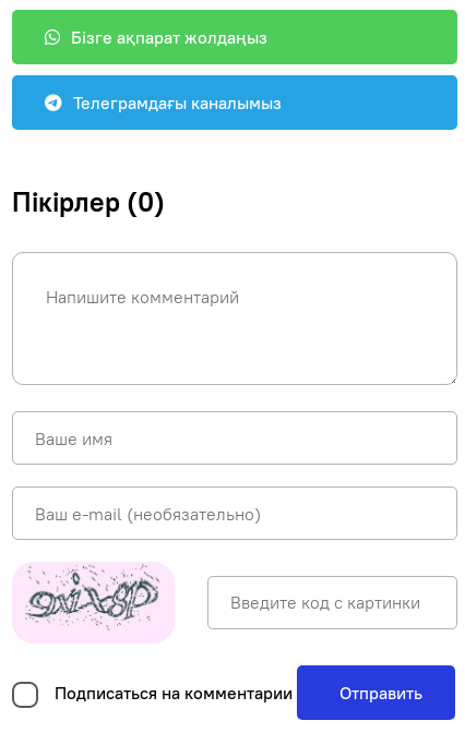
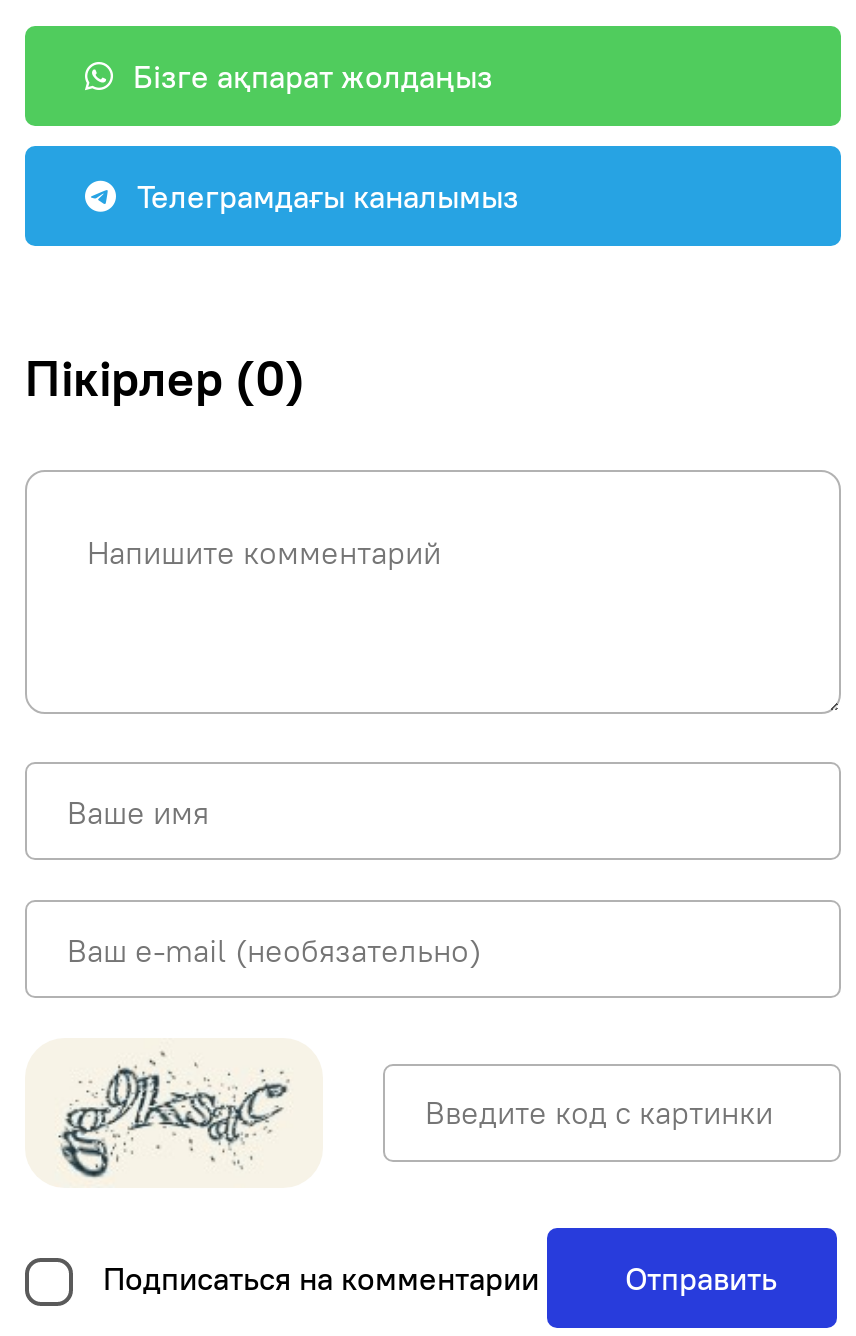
- [image]
+ [image]
